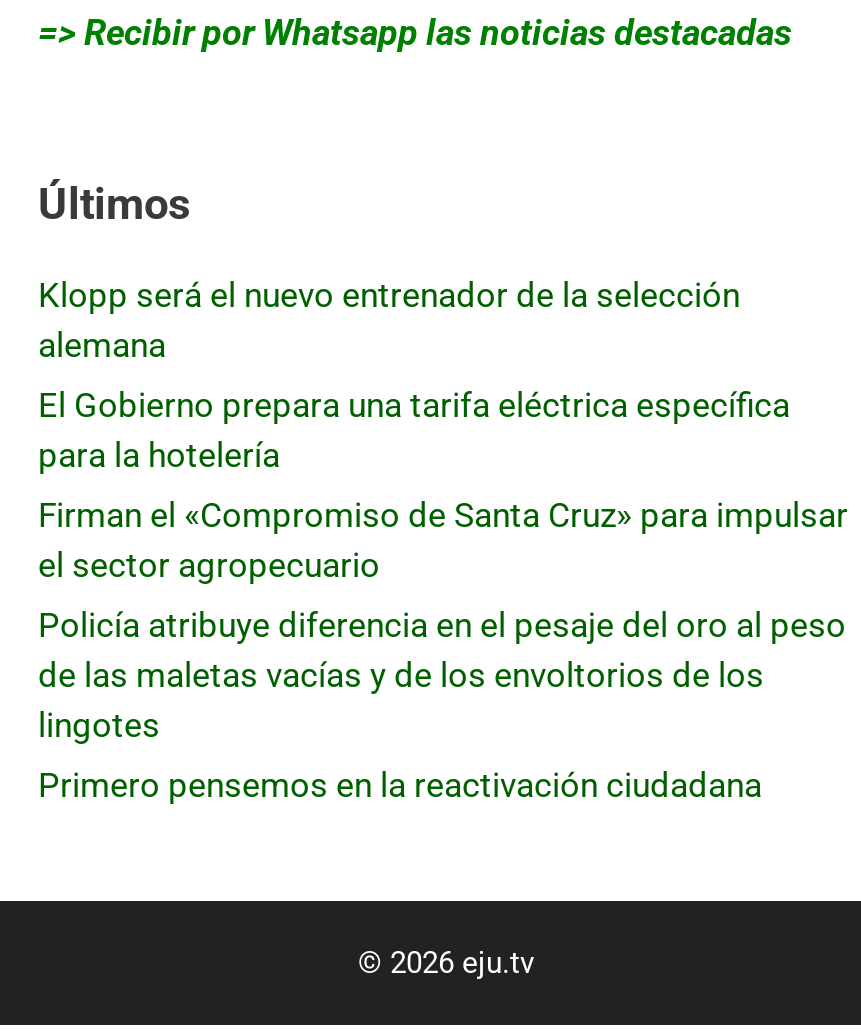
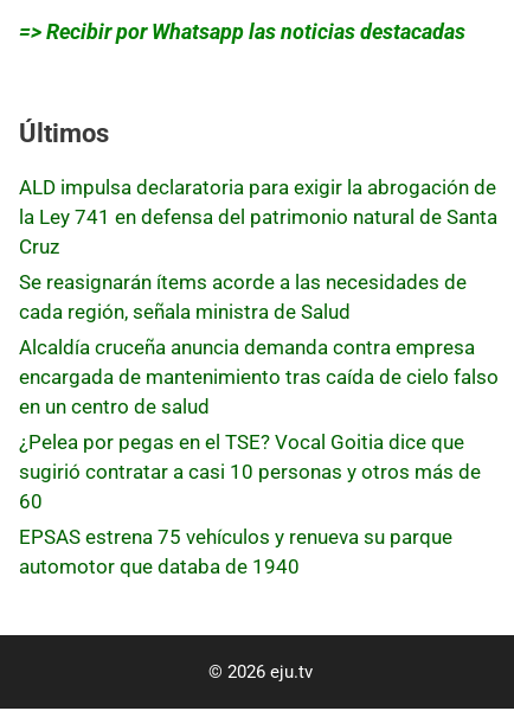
- Klopp será el nuevo entrenador de la selección
- alemana
+ ALD impulsa declaratoria para exigir la abrogación de
+ la Ley 741 en defensa del patrimonio natural de Santa
+ Cruz

- El Gobierno prepara una tarifa eléctrica específica
- para la hotelería
+ Se reasignarán ítems acorde a las necesidades de
+ cada región, señala ministra de Salud

- Firman el «Compromiso de Santa Cruz» para impulsar
- el sector agropecuario
+ Alcaldía cruceña anuncia demanda contra empresa
+ encargada de mantenimiento tras caída de cielo falso
+ en un centro de salud

- Policía atribuye diferencia en el pesaje del oro al peso
- de las maletas vacías y de los envoltorios de los
- lingotes
+ ¿Pelea por pegas en el TSE? Vocal Goitia dice que
+ sugirió contratar a casi 10 personas y otros más de
+ 60

- Primero pensemos en la reactivación ciudadana
+ EPSAS estrena 75 vehículos y renueva su parque
+ automotor que databa de 1940
